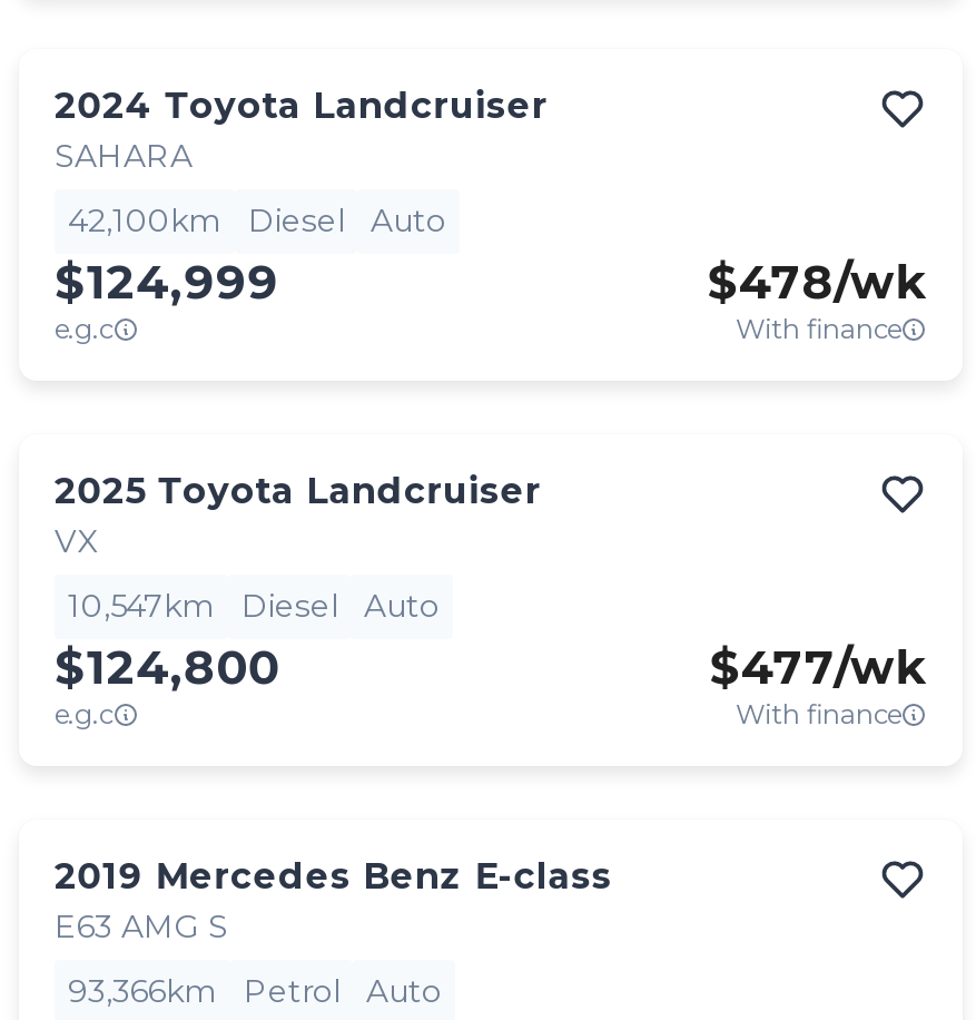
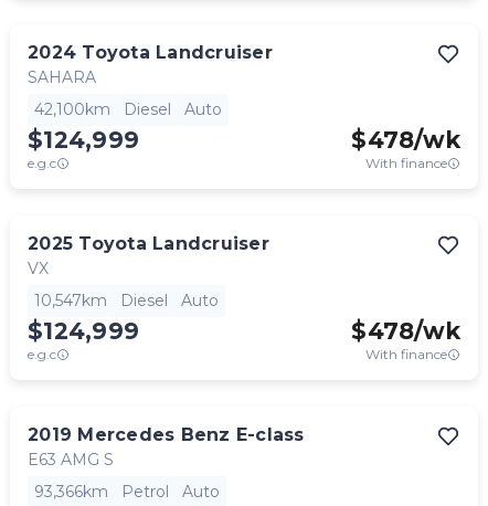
- $124,800
+ $124,999

- $477/wk
+ $478/wk
